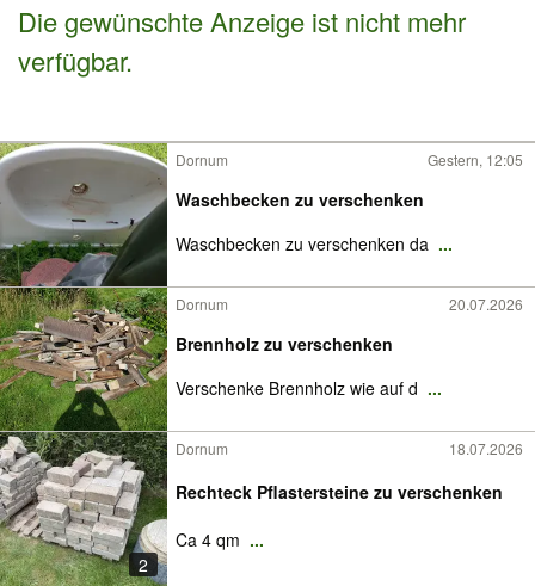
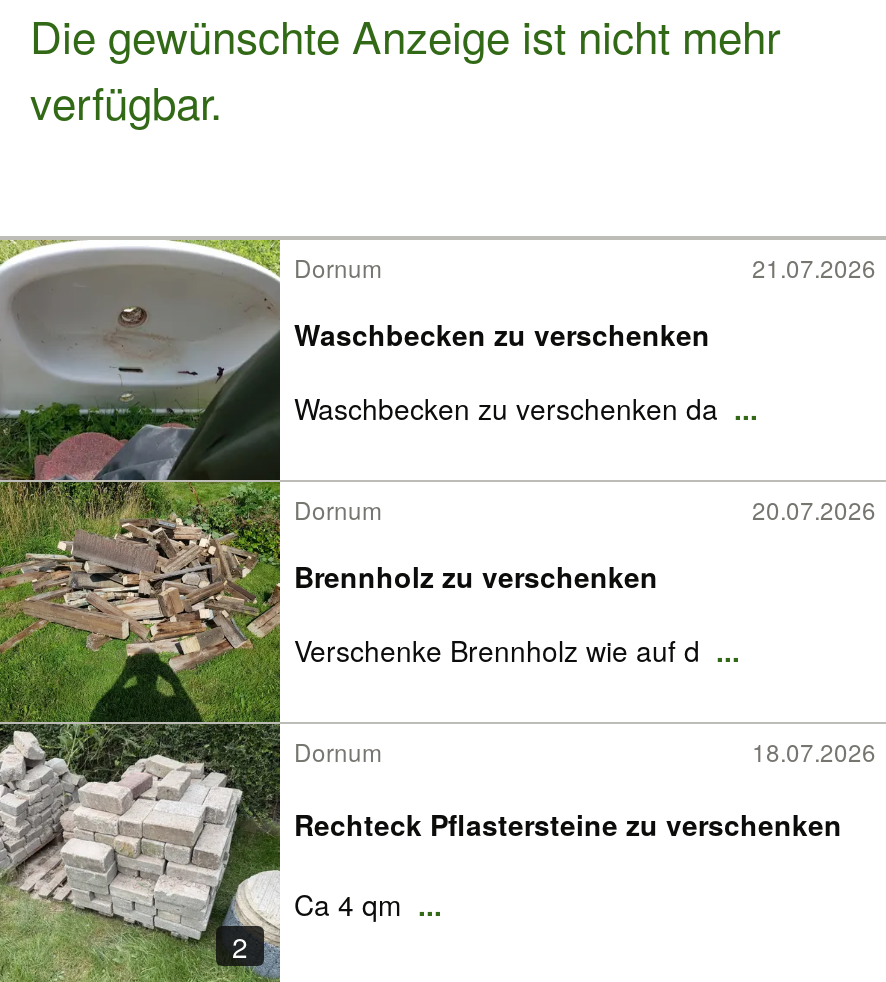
- Gestern, 12:05
+ 21.07.2026
